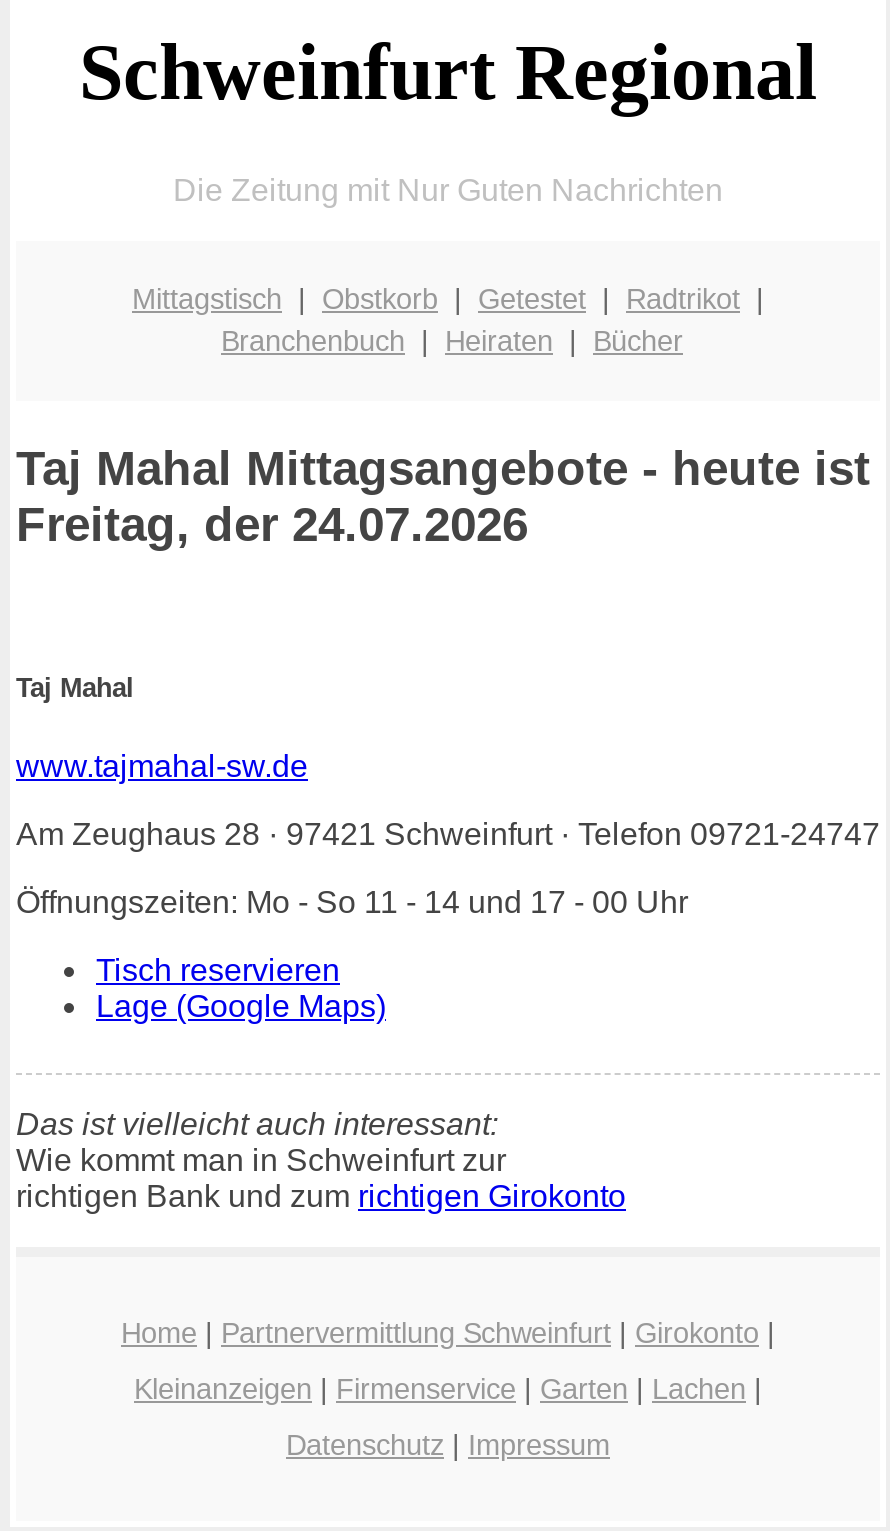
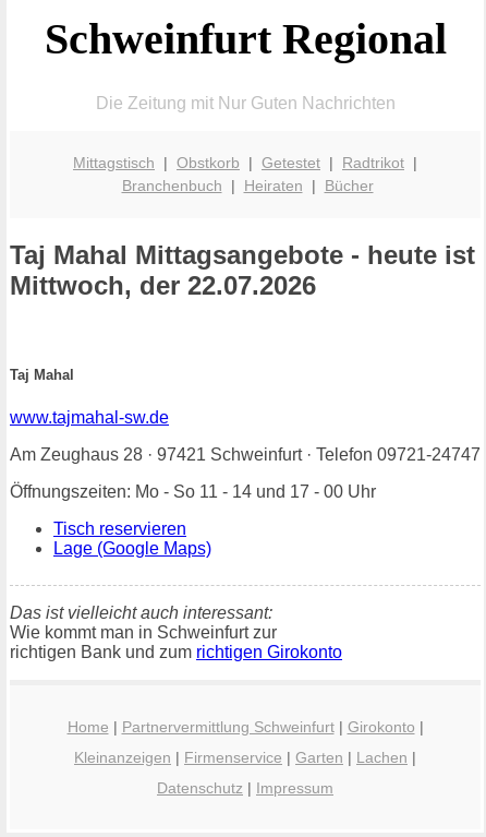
- Freitag, der 24.07.2026
+ Mittwoch, der 22.07.2026
